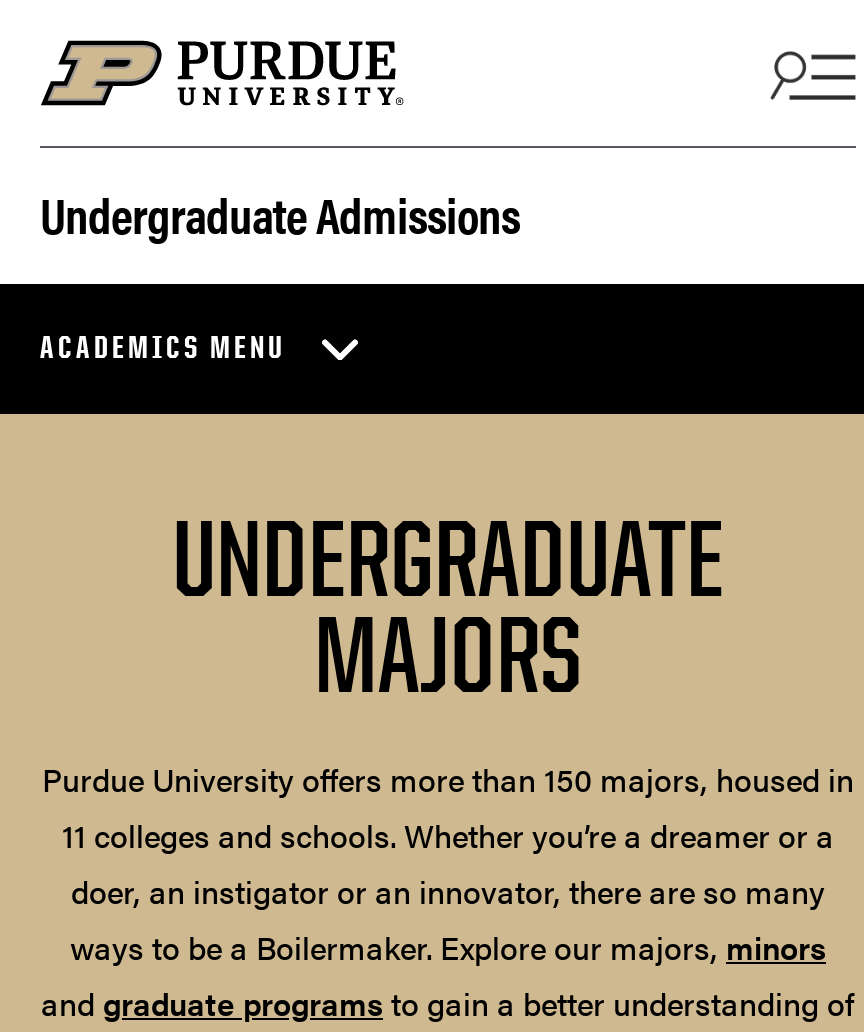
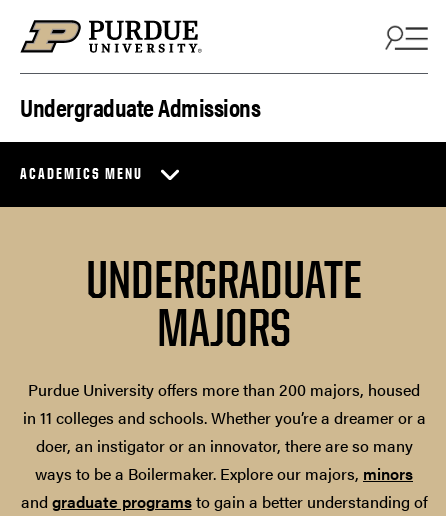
- Purdue University offers more than 150 majors, housed in
- 11 colleges and schools. Whether you’re a dreamer or a
+ Purdue University offers more than 200 majors, housed
+ in 11 colleges and schools. Whether you’re a dreamer or a
